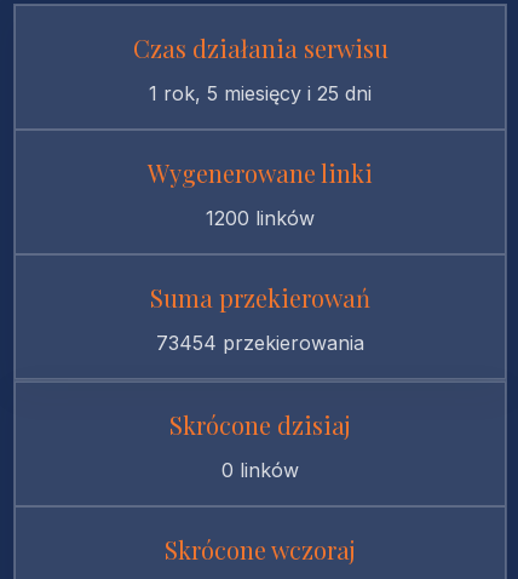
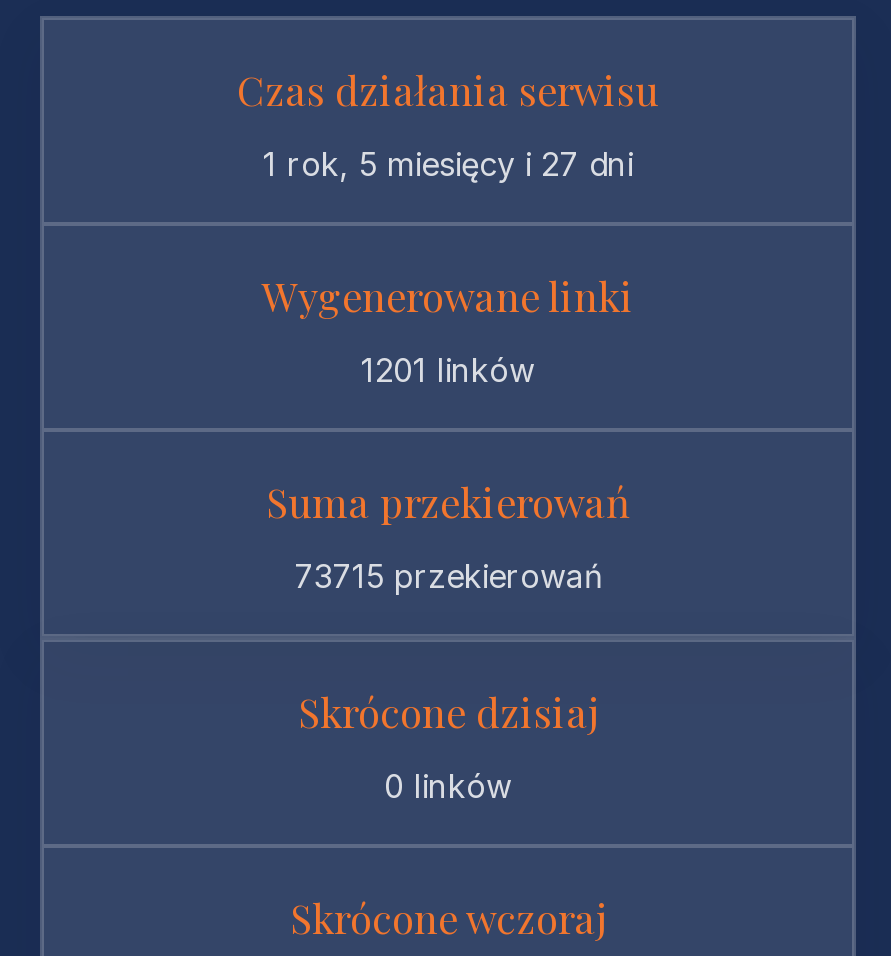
- 1 rok, 5 miesięcy i 25 dni
+ 1 rok, 5 miesięcy i 27 dni

- 1200 linków
+ 1201 linków

- 73454 przekierowania
+ 73715 przekierowań
